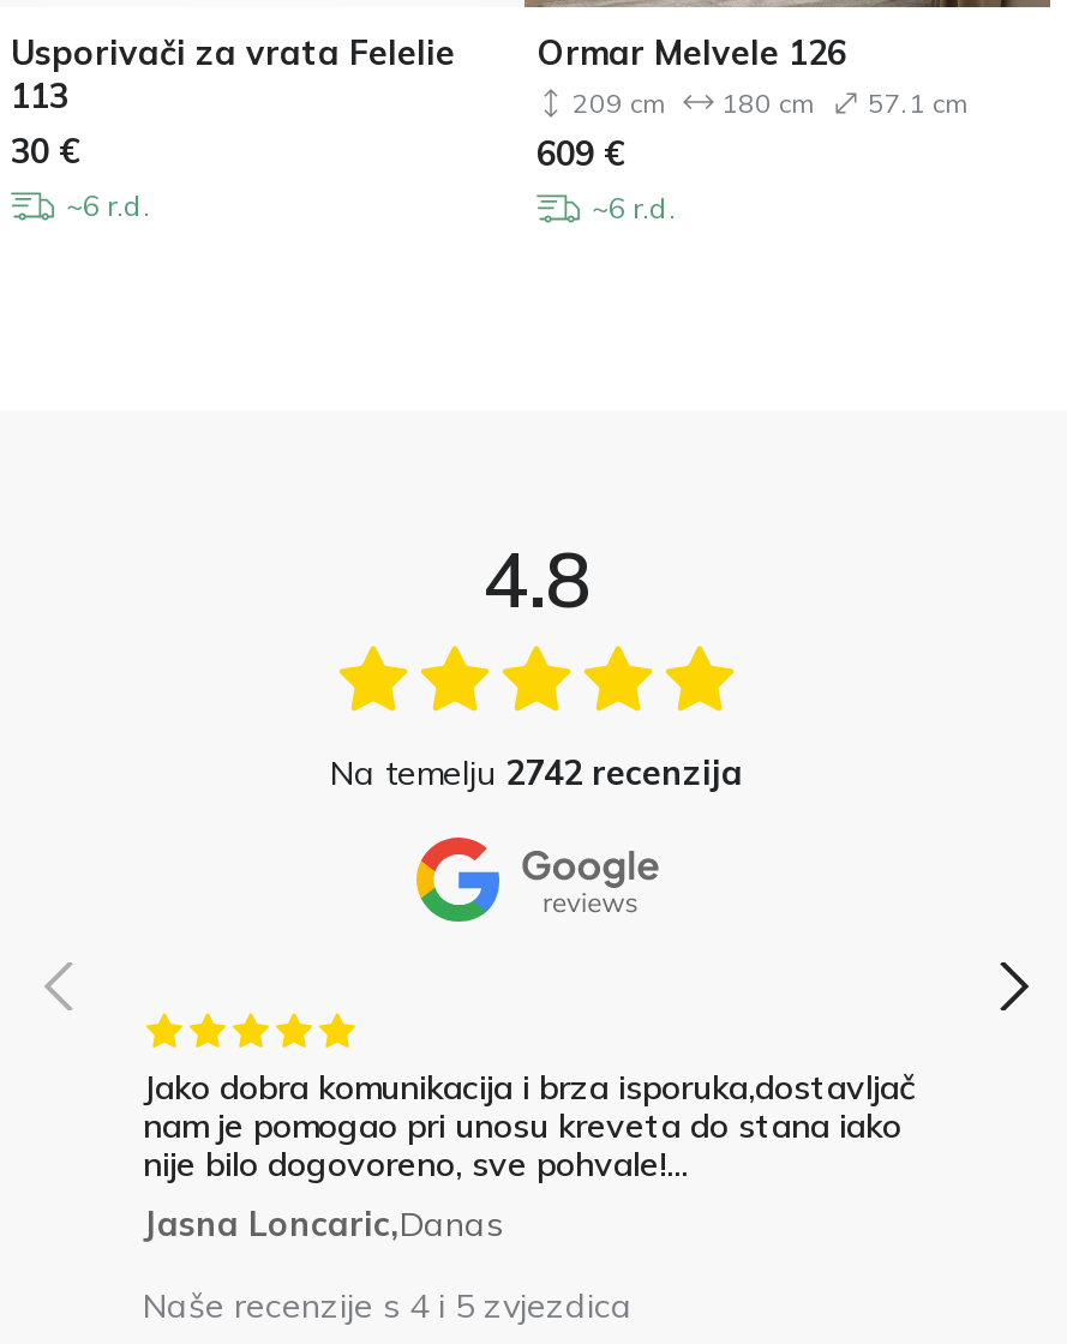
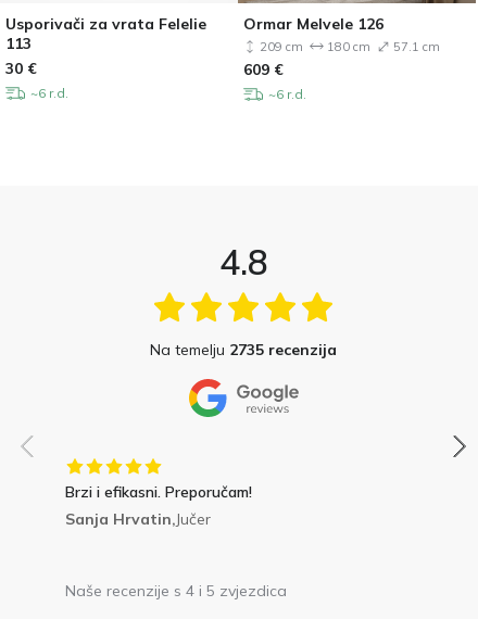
- Na temelju 2742 recenzija
+ Na temelju 2735 recenzija

- Jako dobra komunikacija i brza isporuka,dostavljač
- nam je pomogao pri unosu kreveta do stana iako
- nije bilo dogovoreno, sve pohvale!...
- Jasna Loncaric,Danas
+ Brzi i efikasni. Preporučam!
+ Sanja Hrvatin,Jučer
